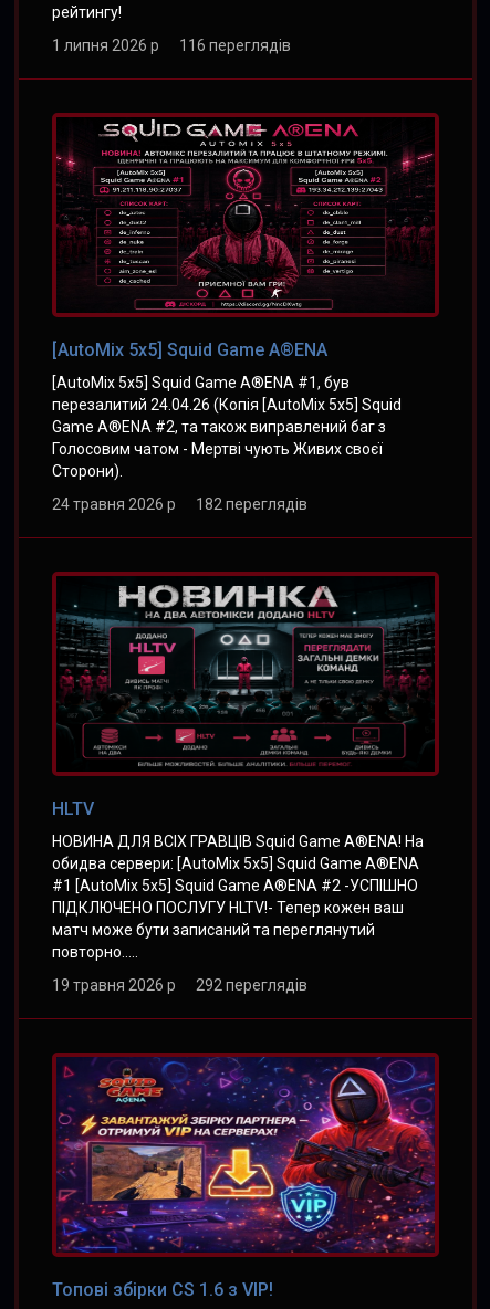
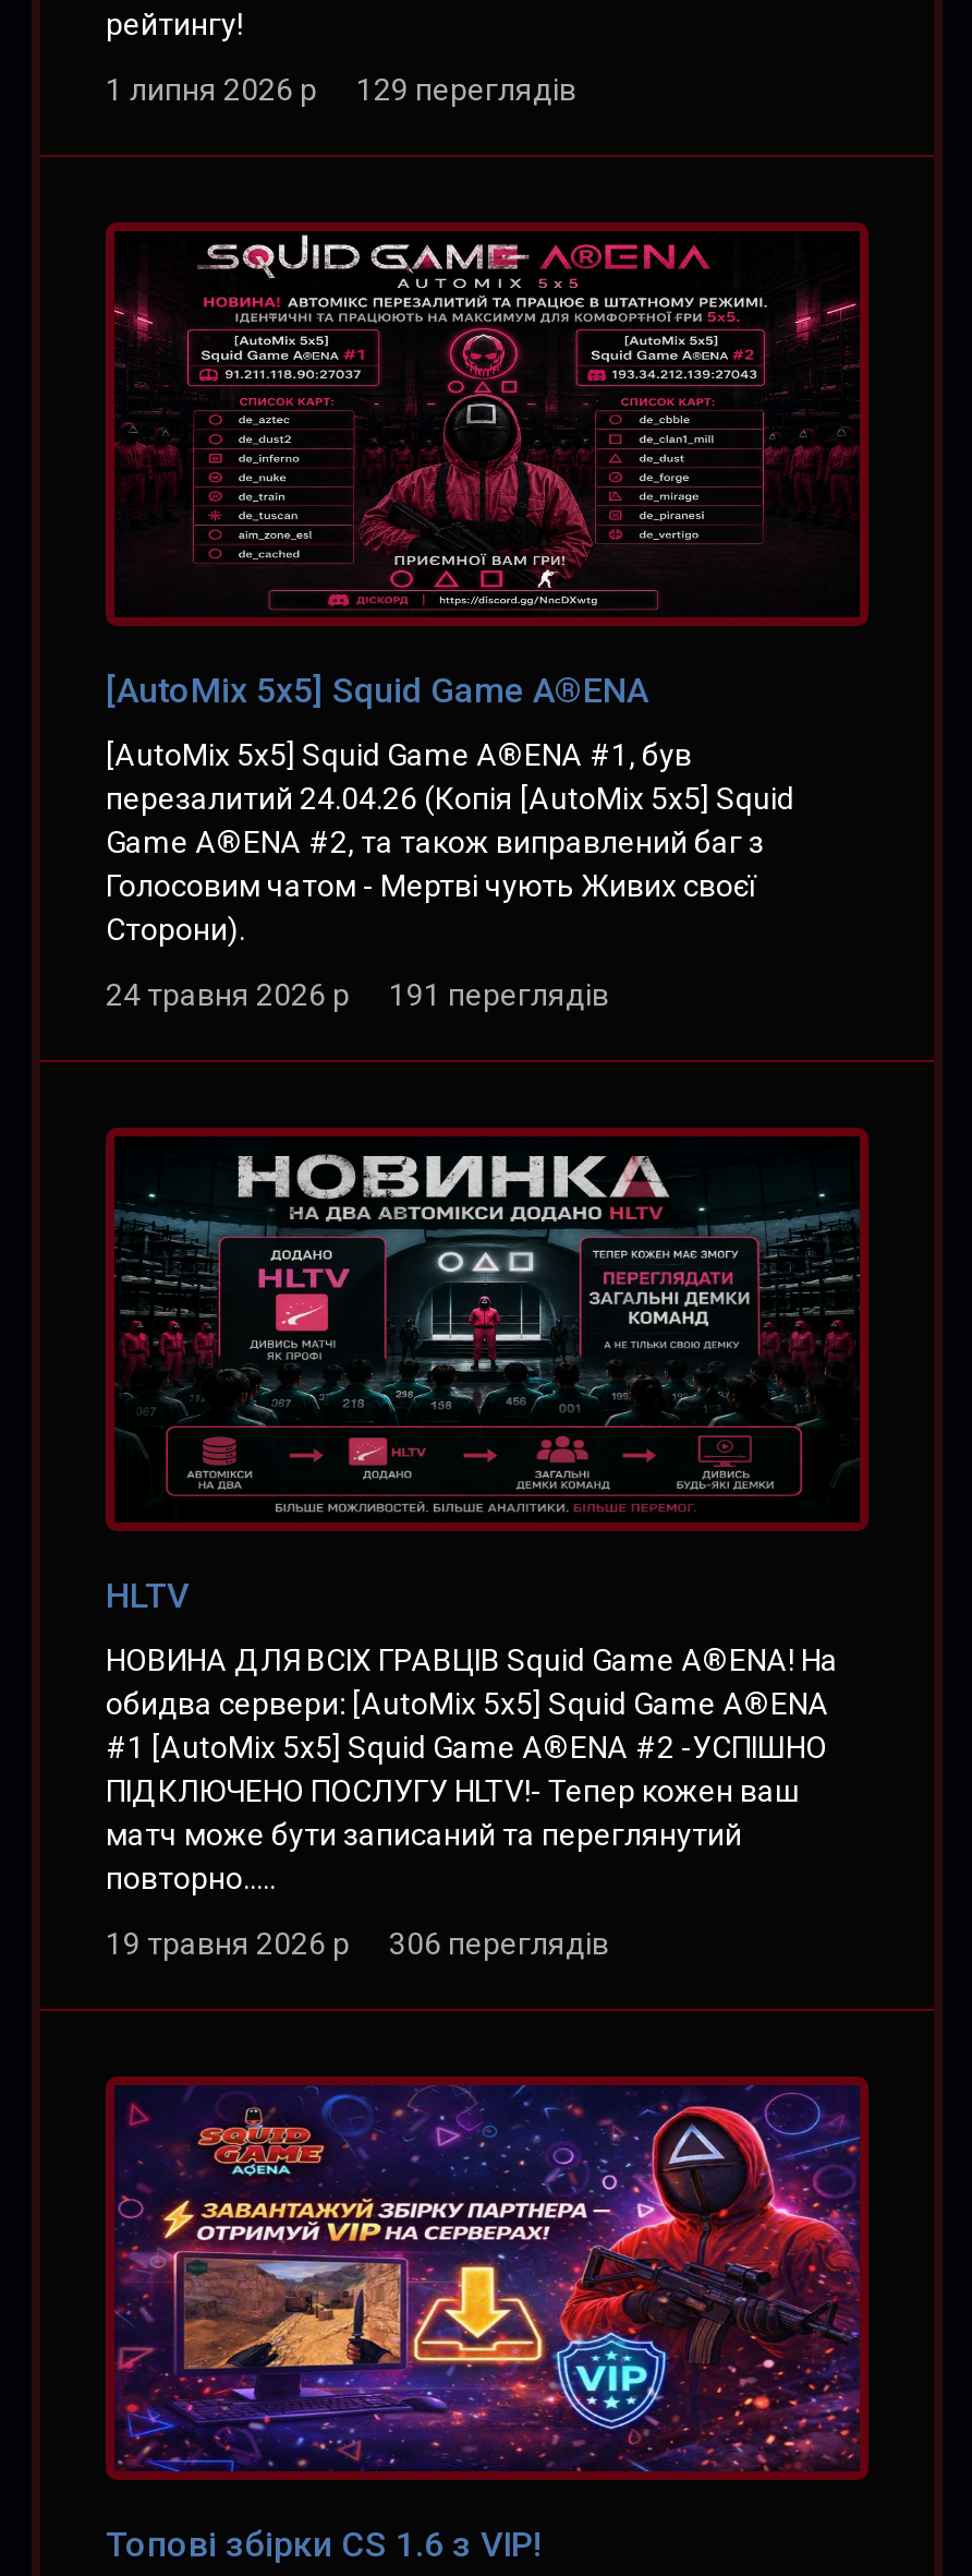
- 1 липня 2026 р 116 переглядів
+ 1 липня 2026 р 129 переглядів

- 24 травня 2026 р 182 переглядів
+ 24 травня 2026 р 191 переглядів

- 19 травня 2026 р 292 переглядів
+ 19 травня 2026 р 306 переглядів
